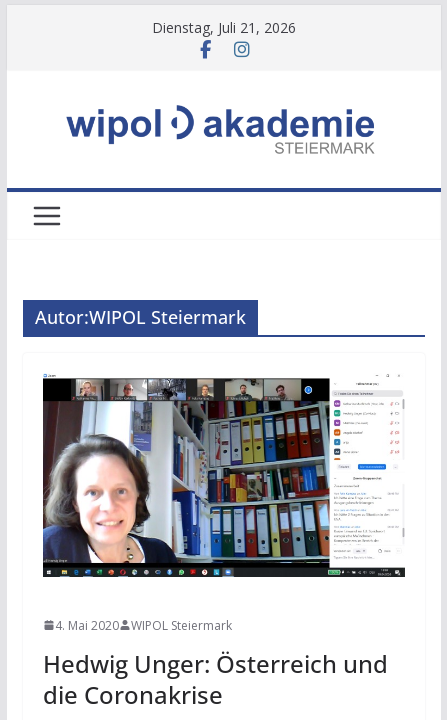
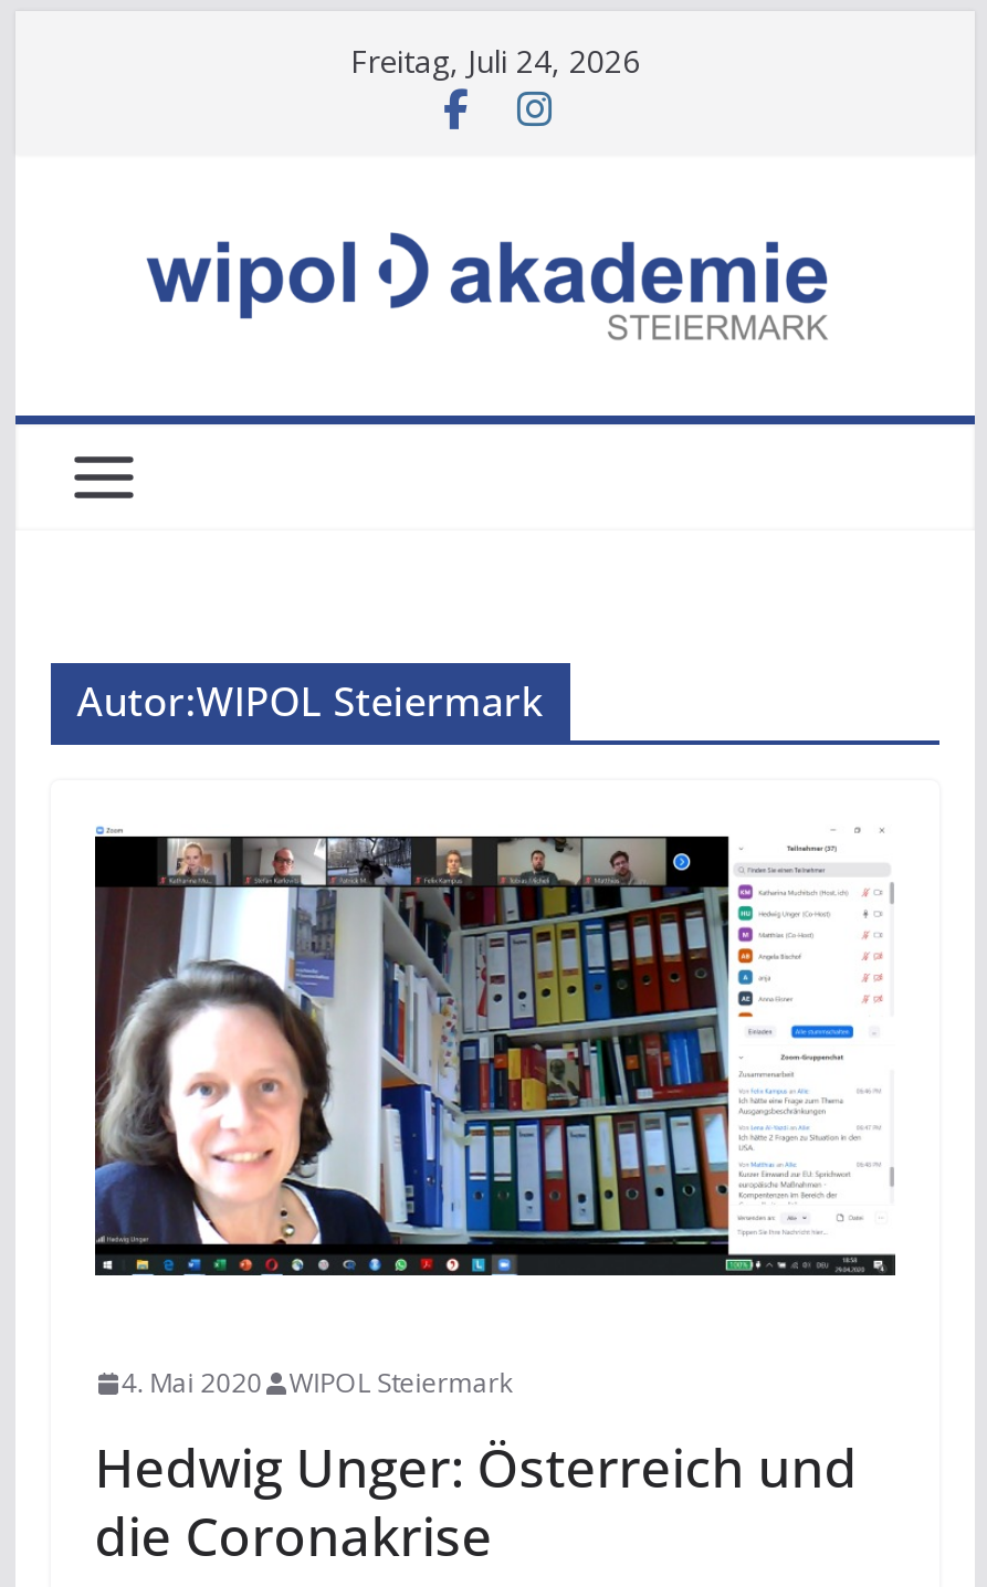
- Dienstag, Juli 21, 2026
+ Freitag, Juli 24, 2026
